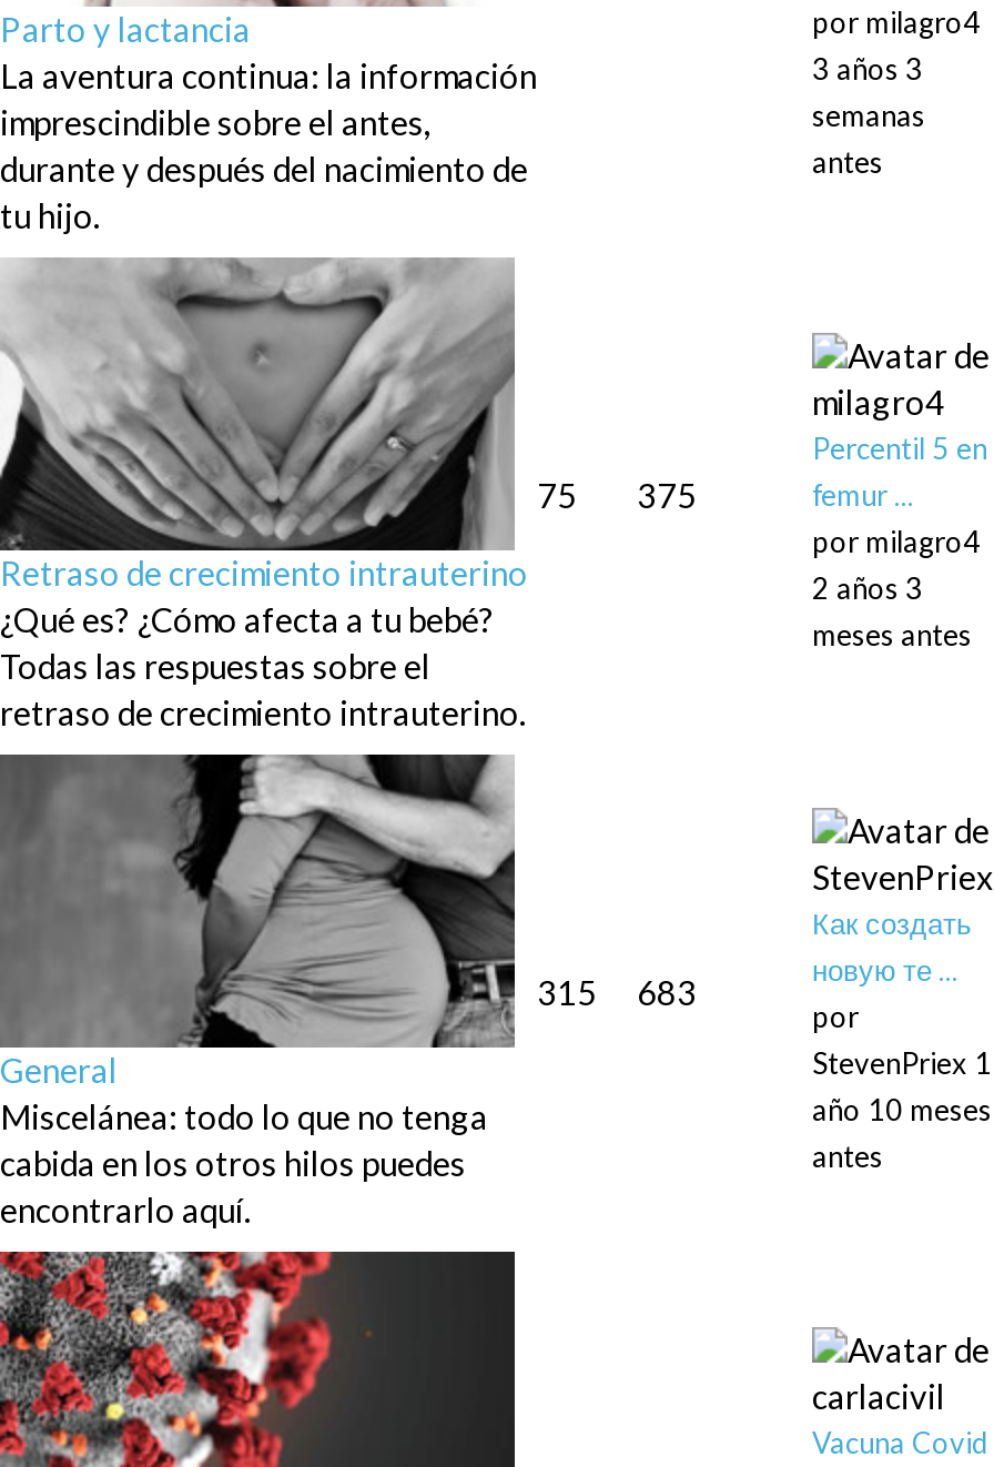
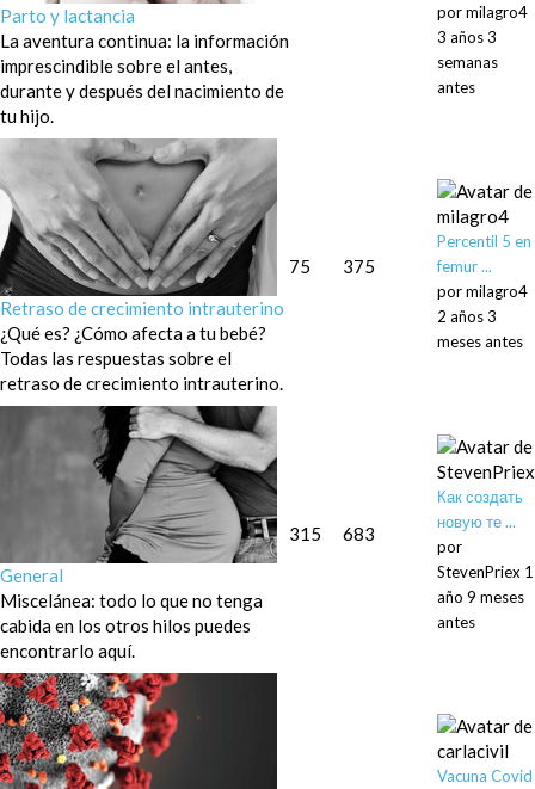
- año 10 meses
+ año 9 meses
